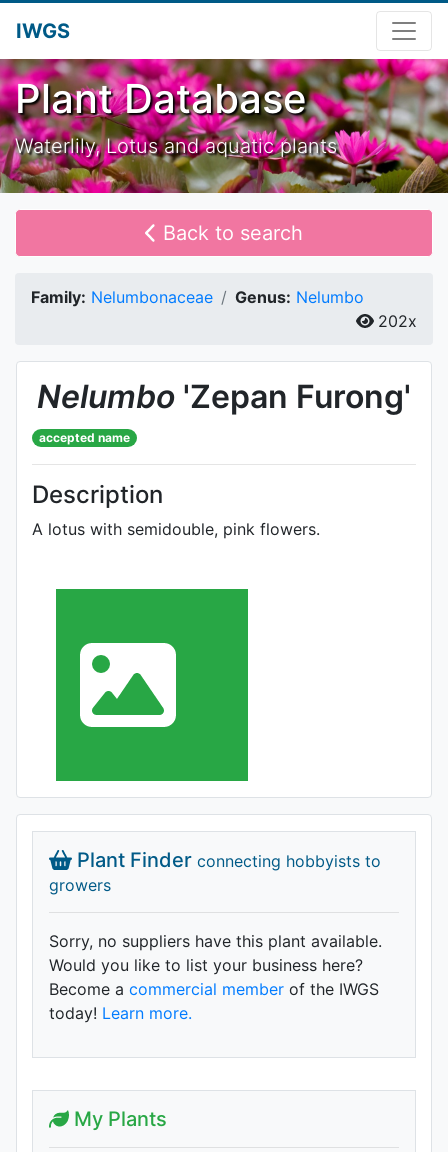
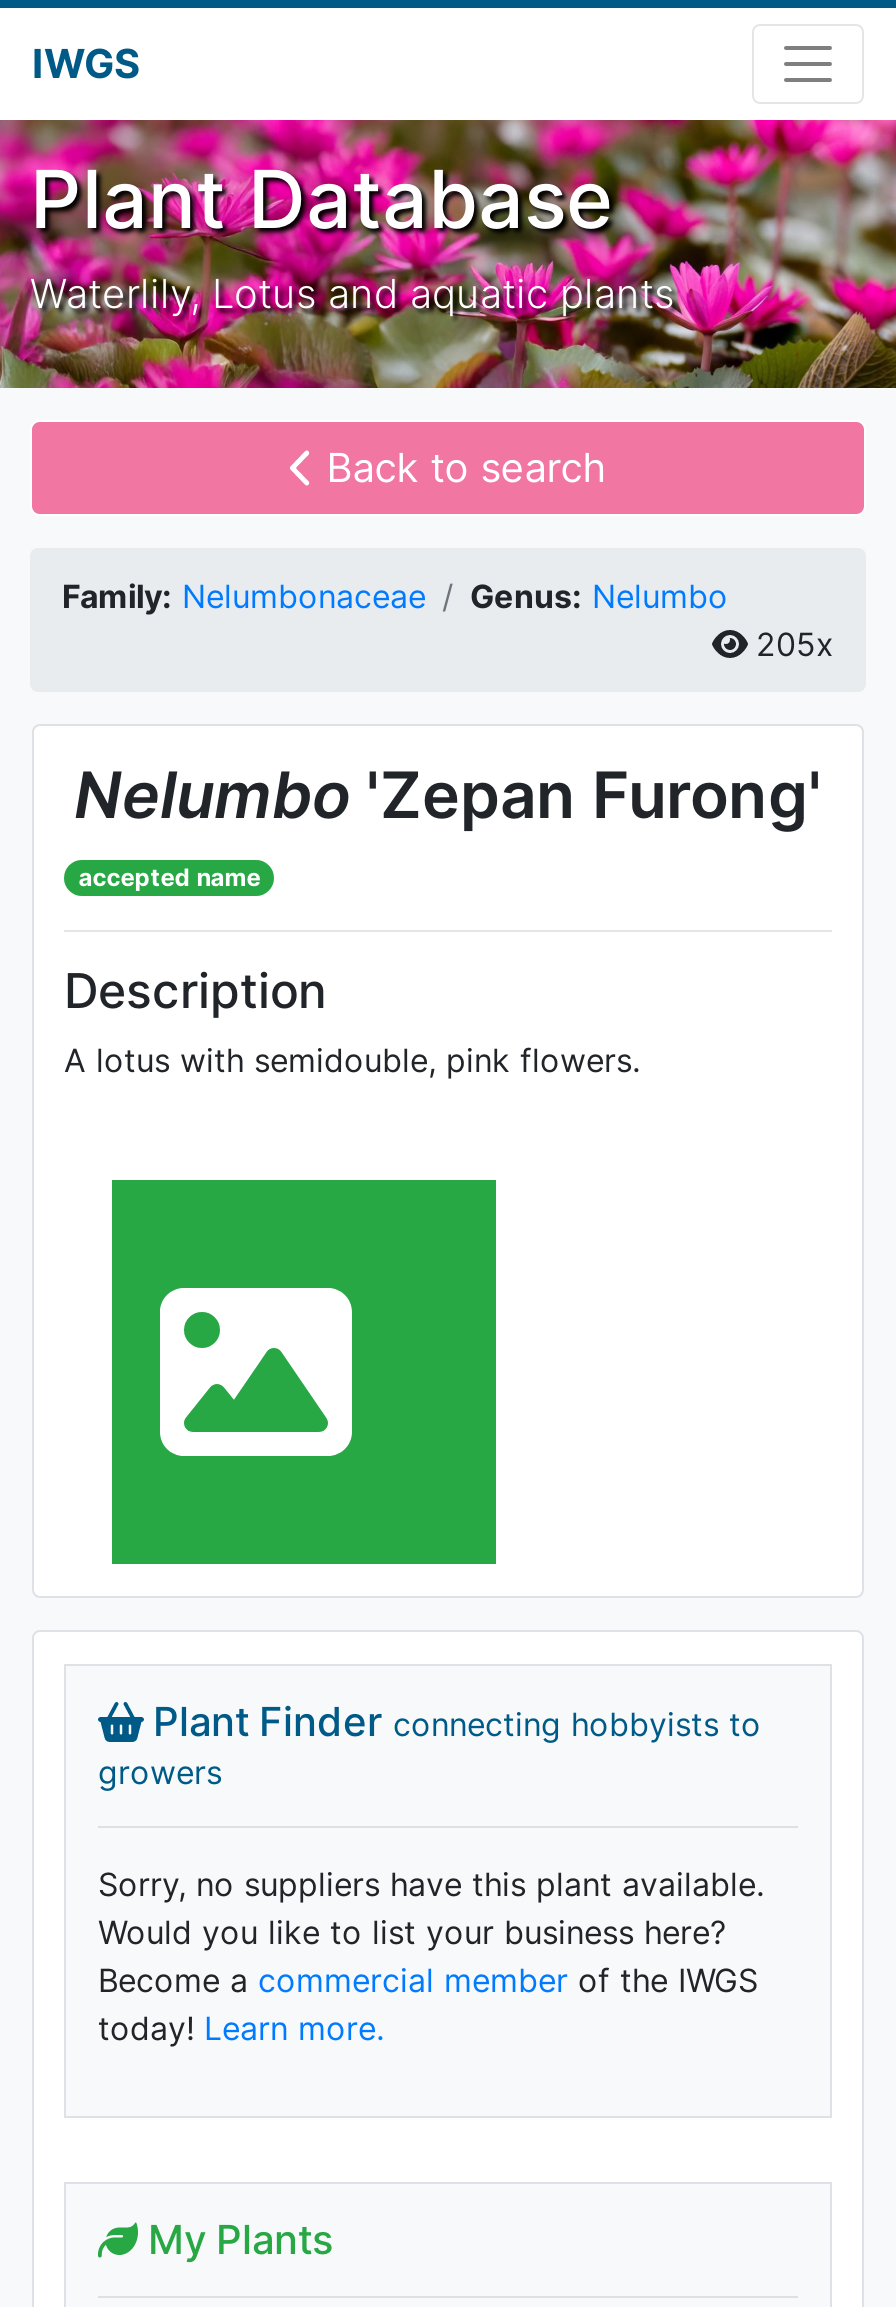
- 202x
+ 205x
